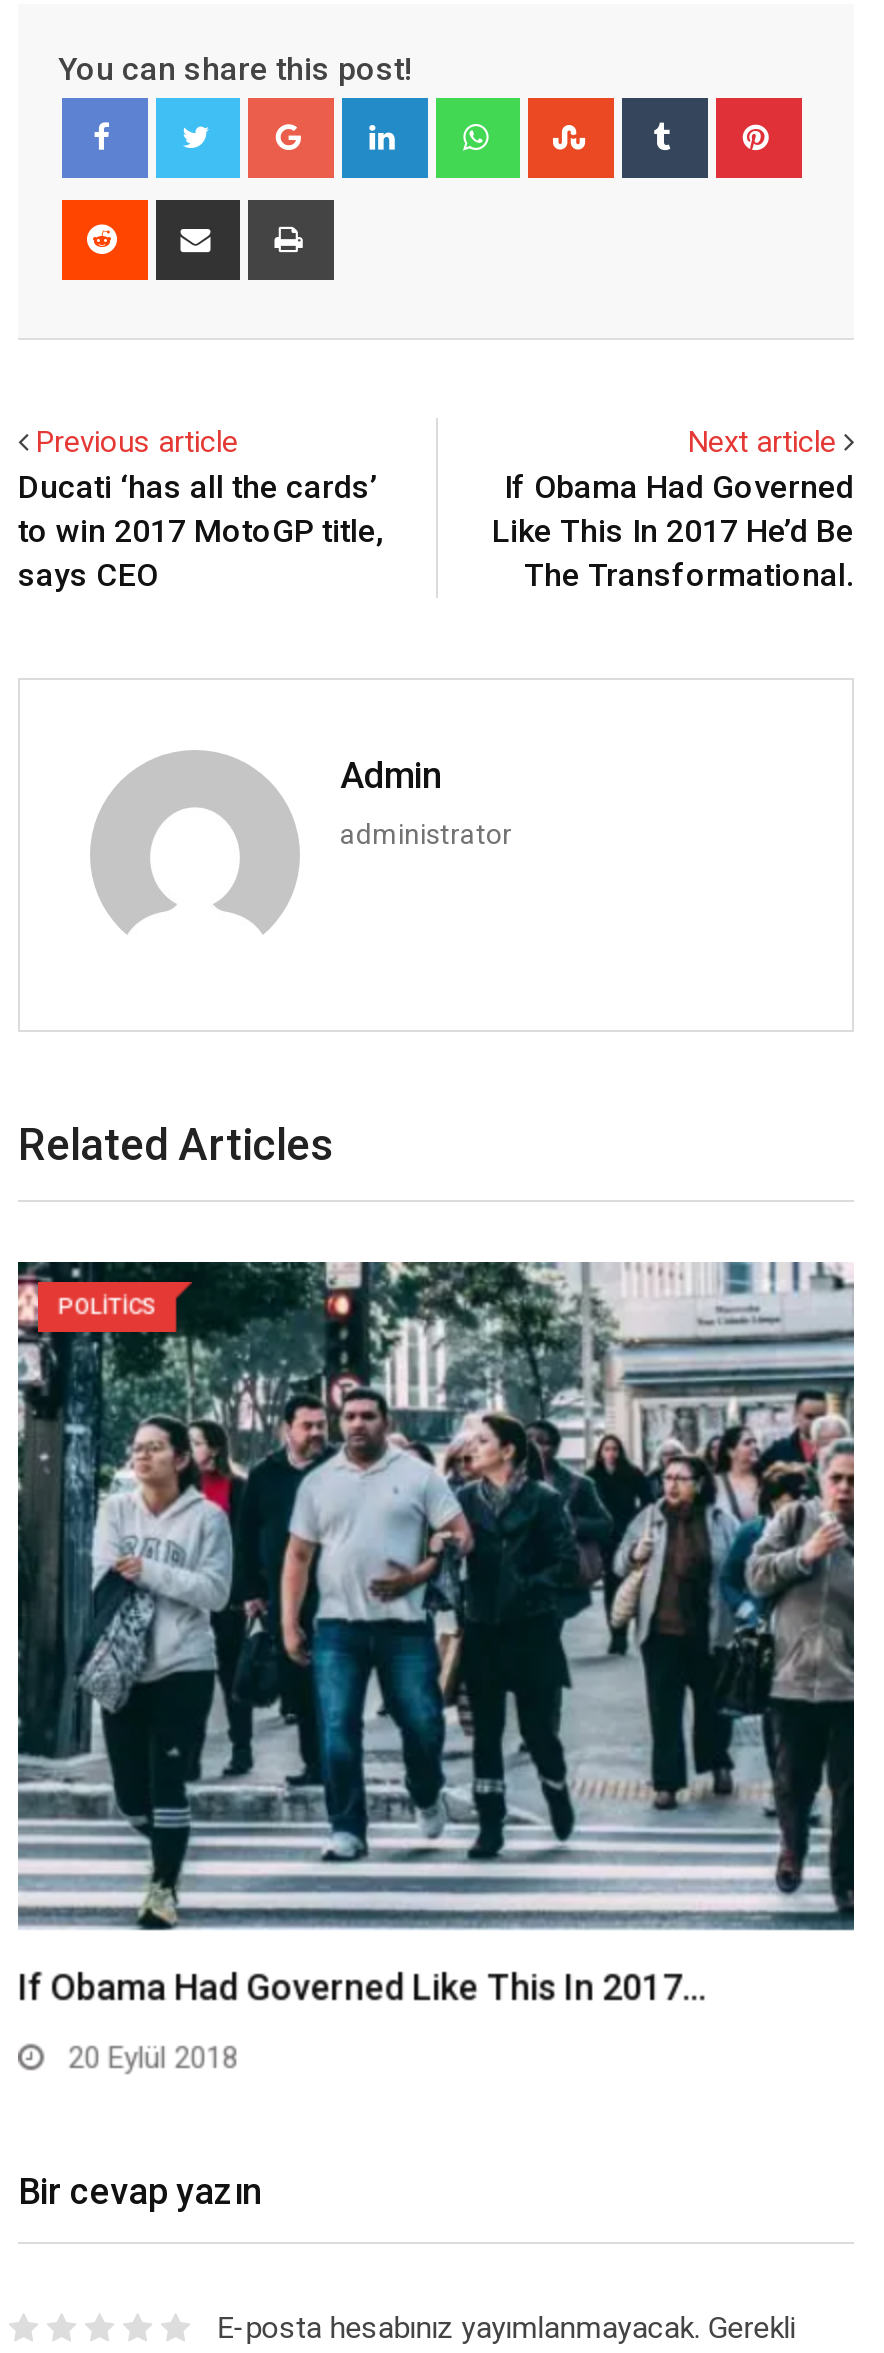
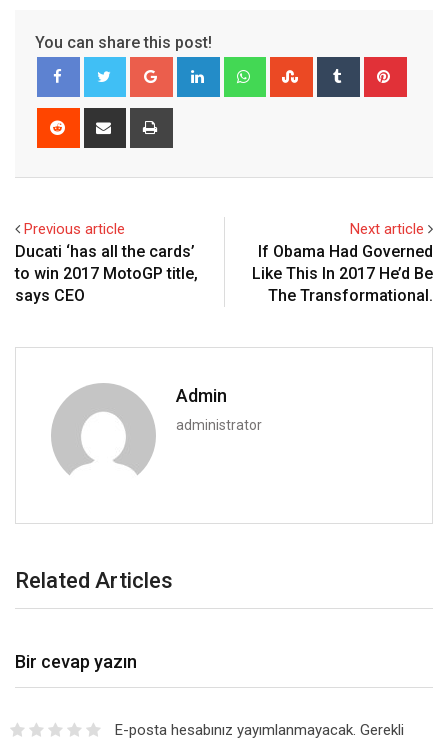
- [image]
- POLITICS

- If Obama Had Governed Like This In 2017…
- 20 Eylül 2018
